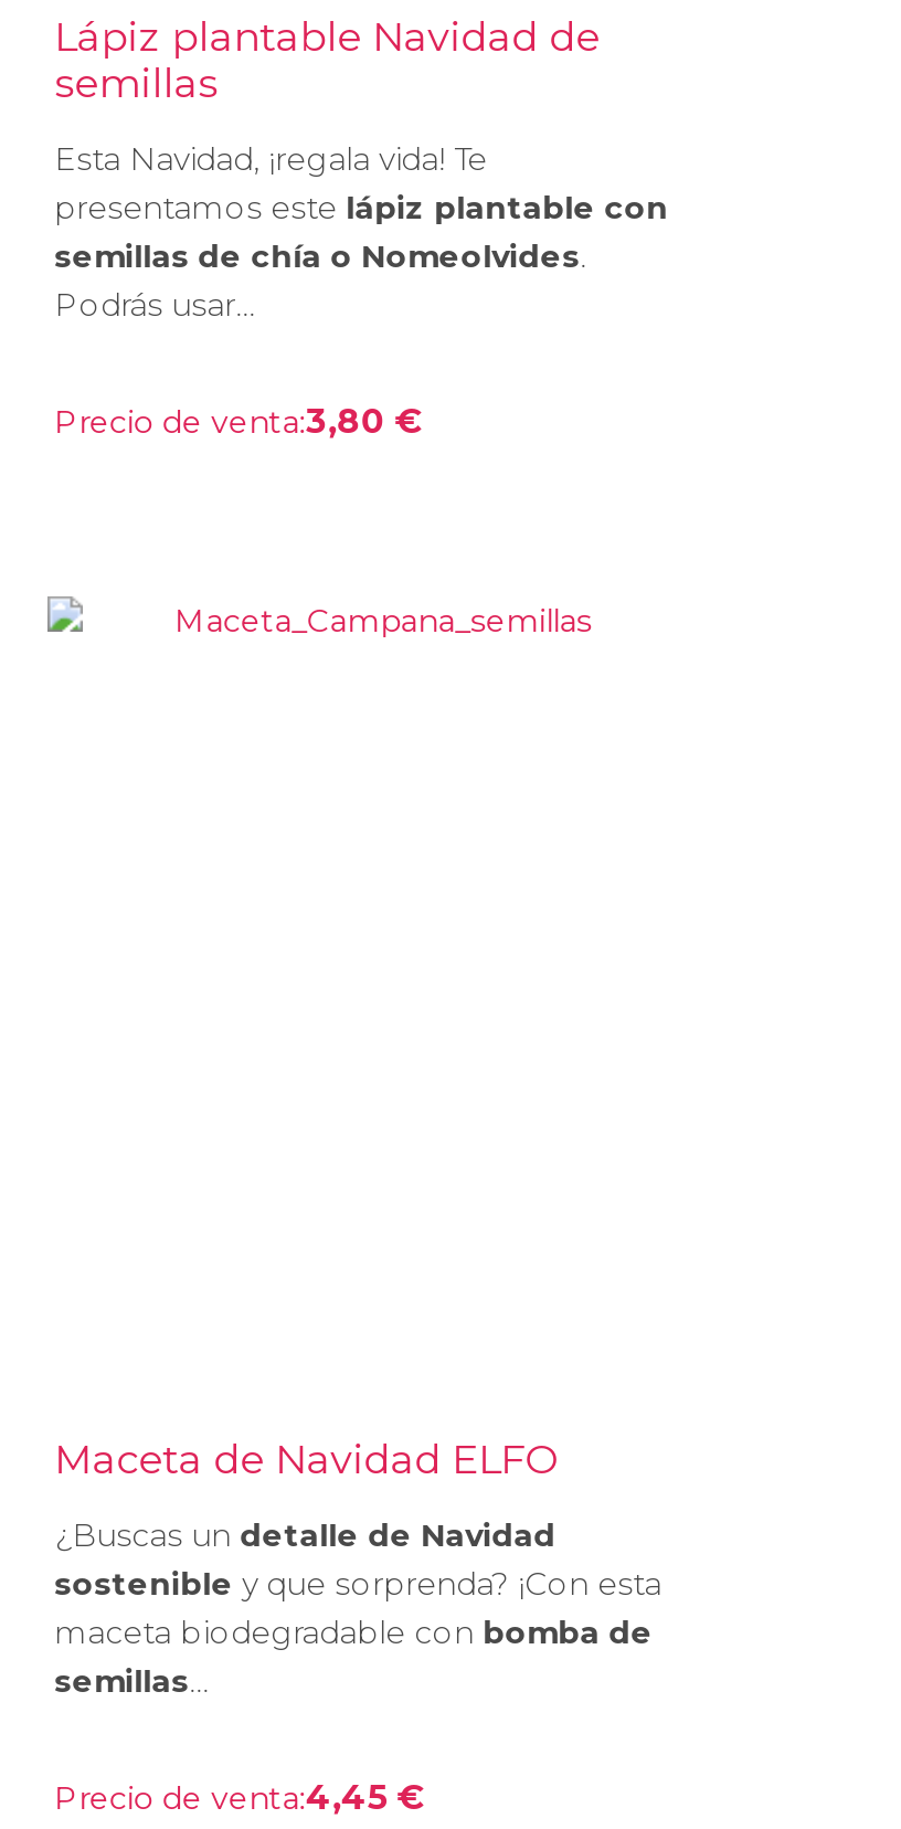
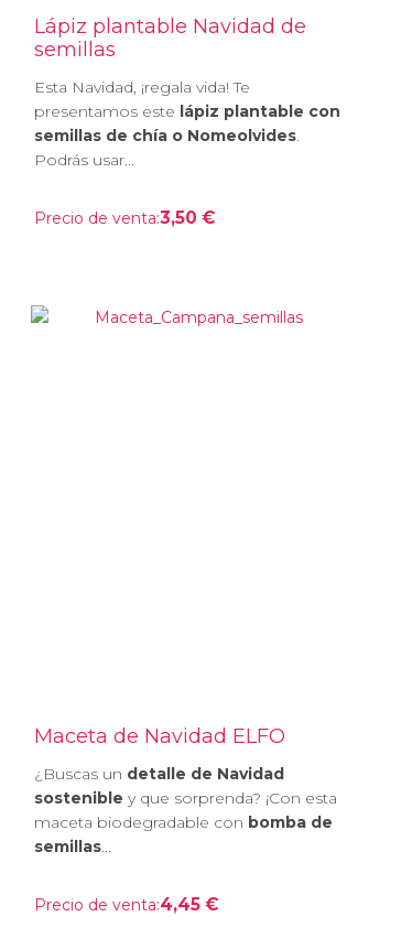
- Precio de venta:3,80 €
+ Precio de venta:3,50 €
